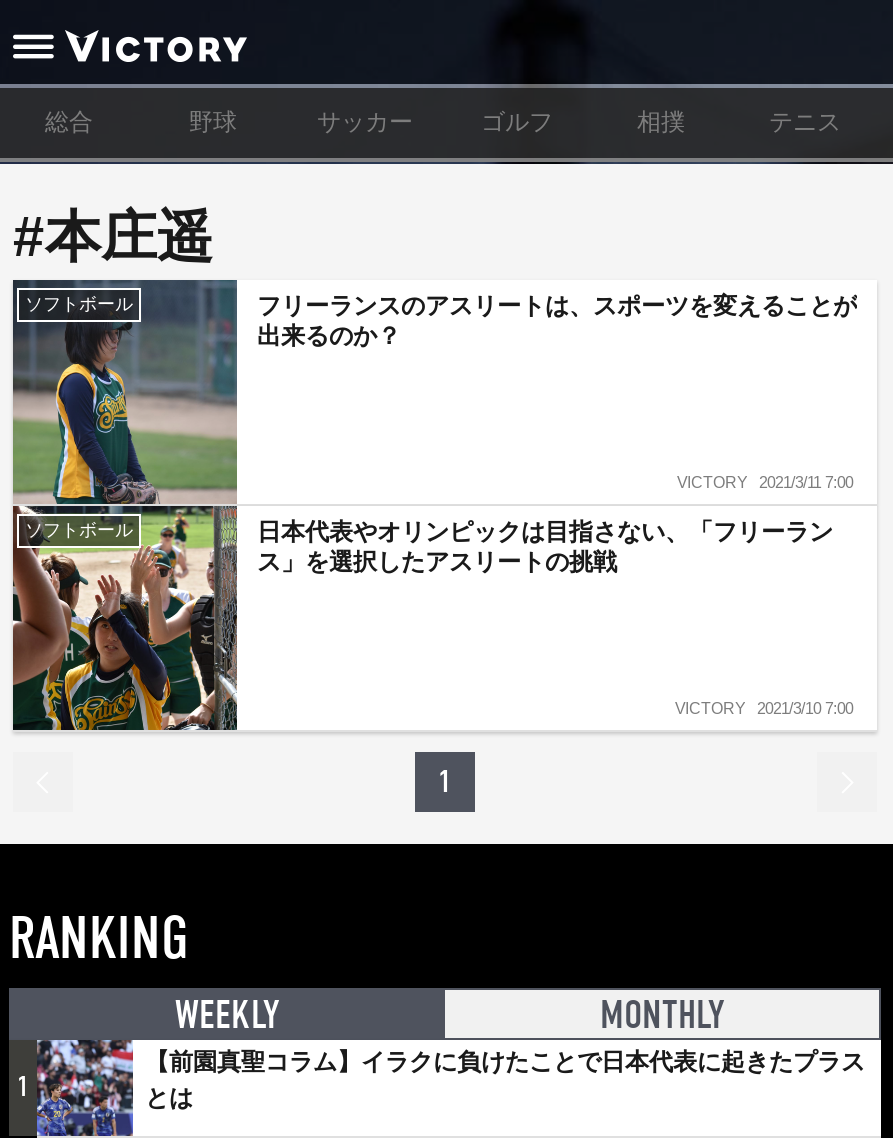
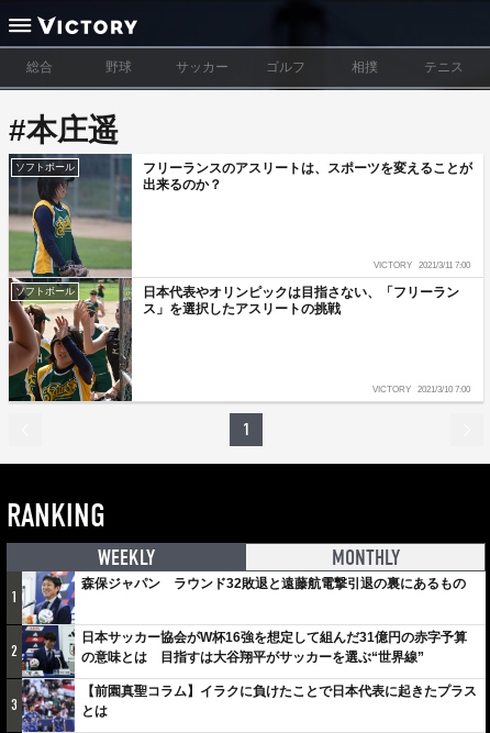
+ [image]
+ 日本サッカー協会がW杯16強を想定して組んだ31億円の赤字予算
+ の意味とは 目指すは大谷翔平がサッカーを選ぶ“世界線”
+ 3

+ 森保ジャパン ラウンド32敗退と遠藤航電撃引退の裏にあるもの

+ 2
